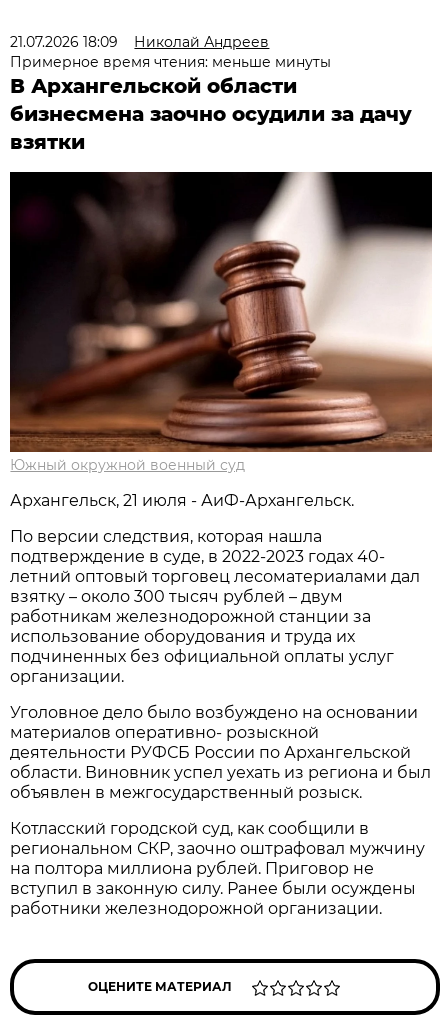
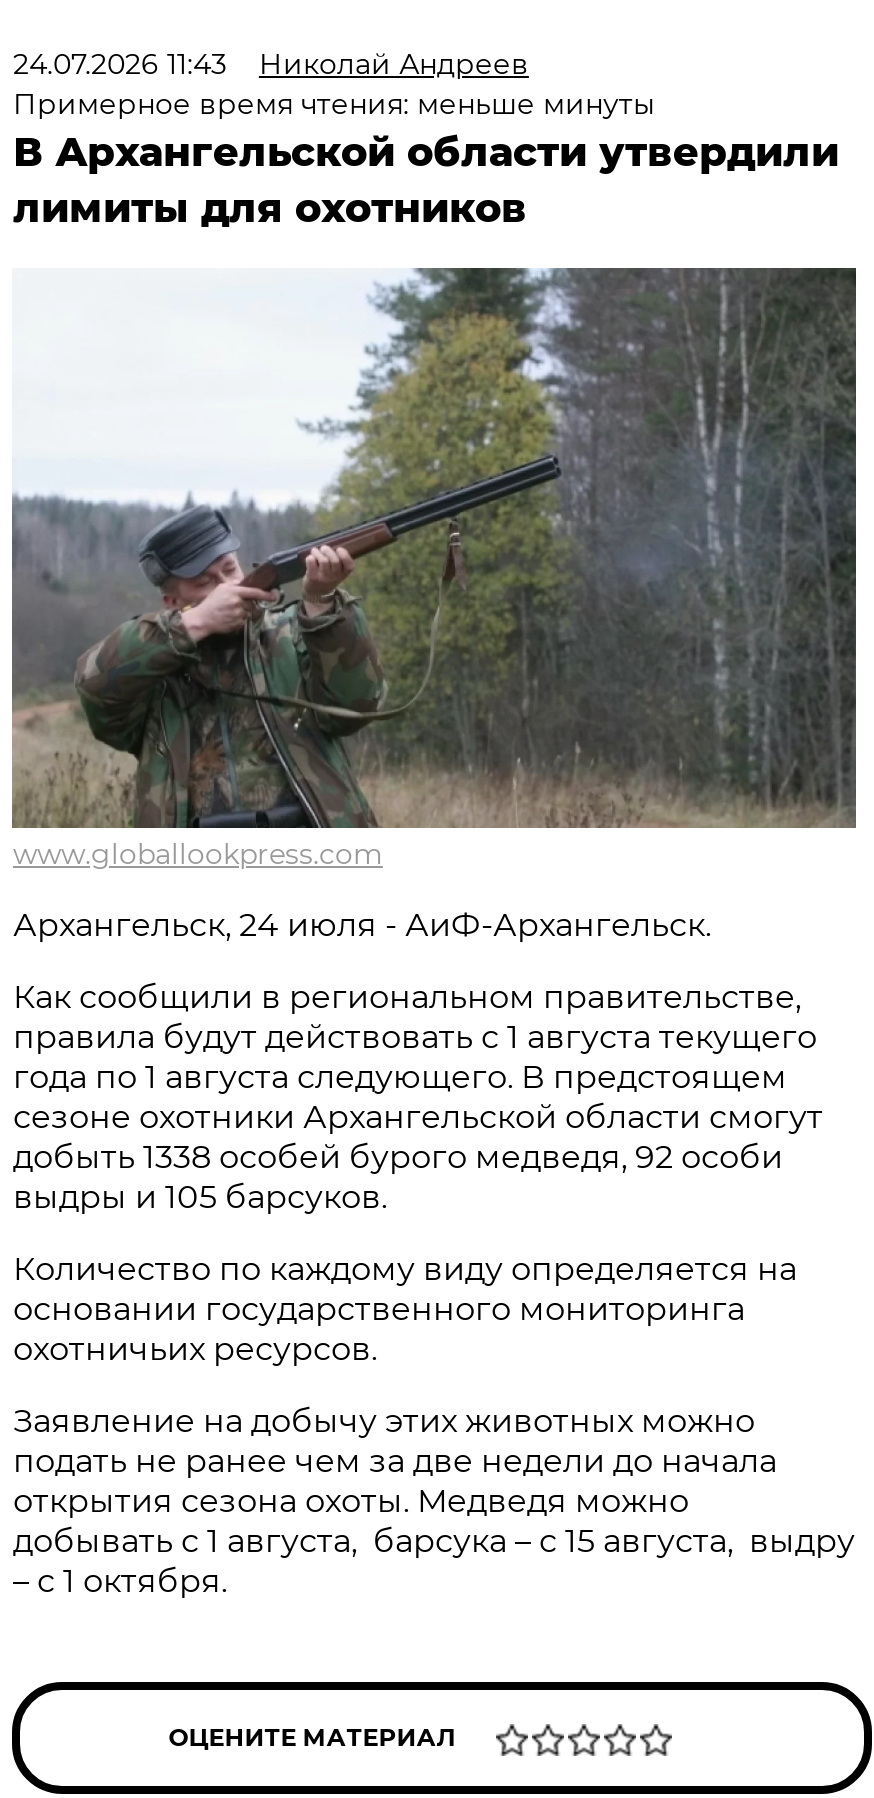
- 21.07.2026 18:09 Николай Андреев
+ 24.07.2026 11:43 Николай Андреев

- В Архангельской области
- бизнесмена заочно осудили за дачу
- взятки
+ В Архангельской области утвердили
+ лимиты для охотников

- [image]
- Южный окружной военный суд
+ [image]
+ www.globallookpress.com

- Архангельск, 21 июля - АиФ-Архангельск.
+ Архангельск, 24 июля - АиФ-Архангельск.

- По версии следствия, которая нашла
- подтверждение в суде, в 2022-2023 годах 40-
- летний оптовый торговец лесоматериалами дал
- взятку – около 300 тысяч рублей – двум
- работникам железнодорожной станции за
- использование оборудования и труда их
- подчиненных без официальной оплаты услуг
- организации.
+ Как сообщили в региональном правительстве,
+ правила будут действовать с 1 августа текущего
+ года по 1 августа следующего. В предстоящем
+ сезоне охотники Архангельской области смогут
+ добыть 1338 особей бурого медведя, 92 особи
+ выдры и 105 барсуков.

- Уголовное дело было возбуждено на основании
- материалов оперативно- розыскной
- деятельности РУФСБ России по Архангельской
- области. Виновник успел уехать из региона и был
- объявлен в межгосударственный розыск.
+ Количество по каждому виду определяется на
+ основании государственного мониторинга
+ охотничьих ресурсов.

- Котласский городской суд, как сообщили в
- региональном СКР, заочно оштрафовал мужчину
- на полтора миллиона рублей. Приговор не
- вступил в законную силу. Ранее были осуждены
- работники железнодорожной организации.
+ Заявление на добычу этих животных можно
+ подать не ранее чем за две недели до начала
+ открытия сезона охоты. Медведя можно
+ добывать с 1 августа, барсука – с 15 августа, выдру
+ – с 1 октября.
